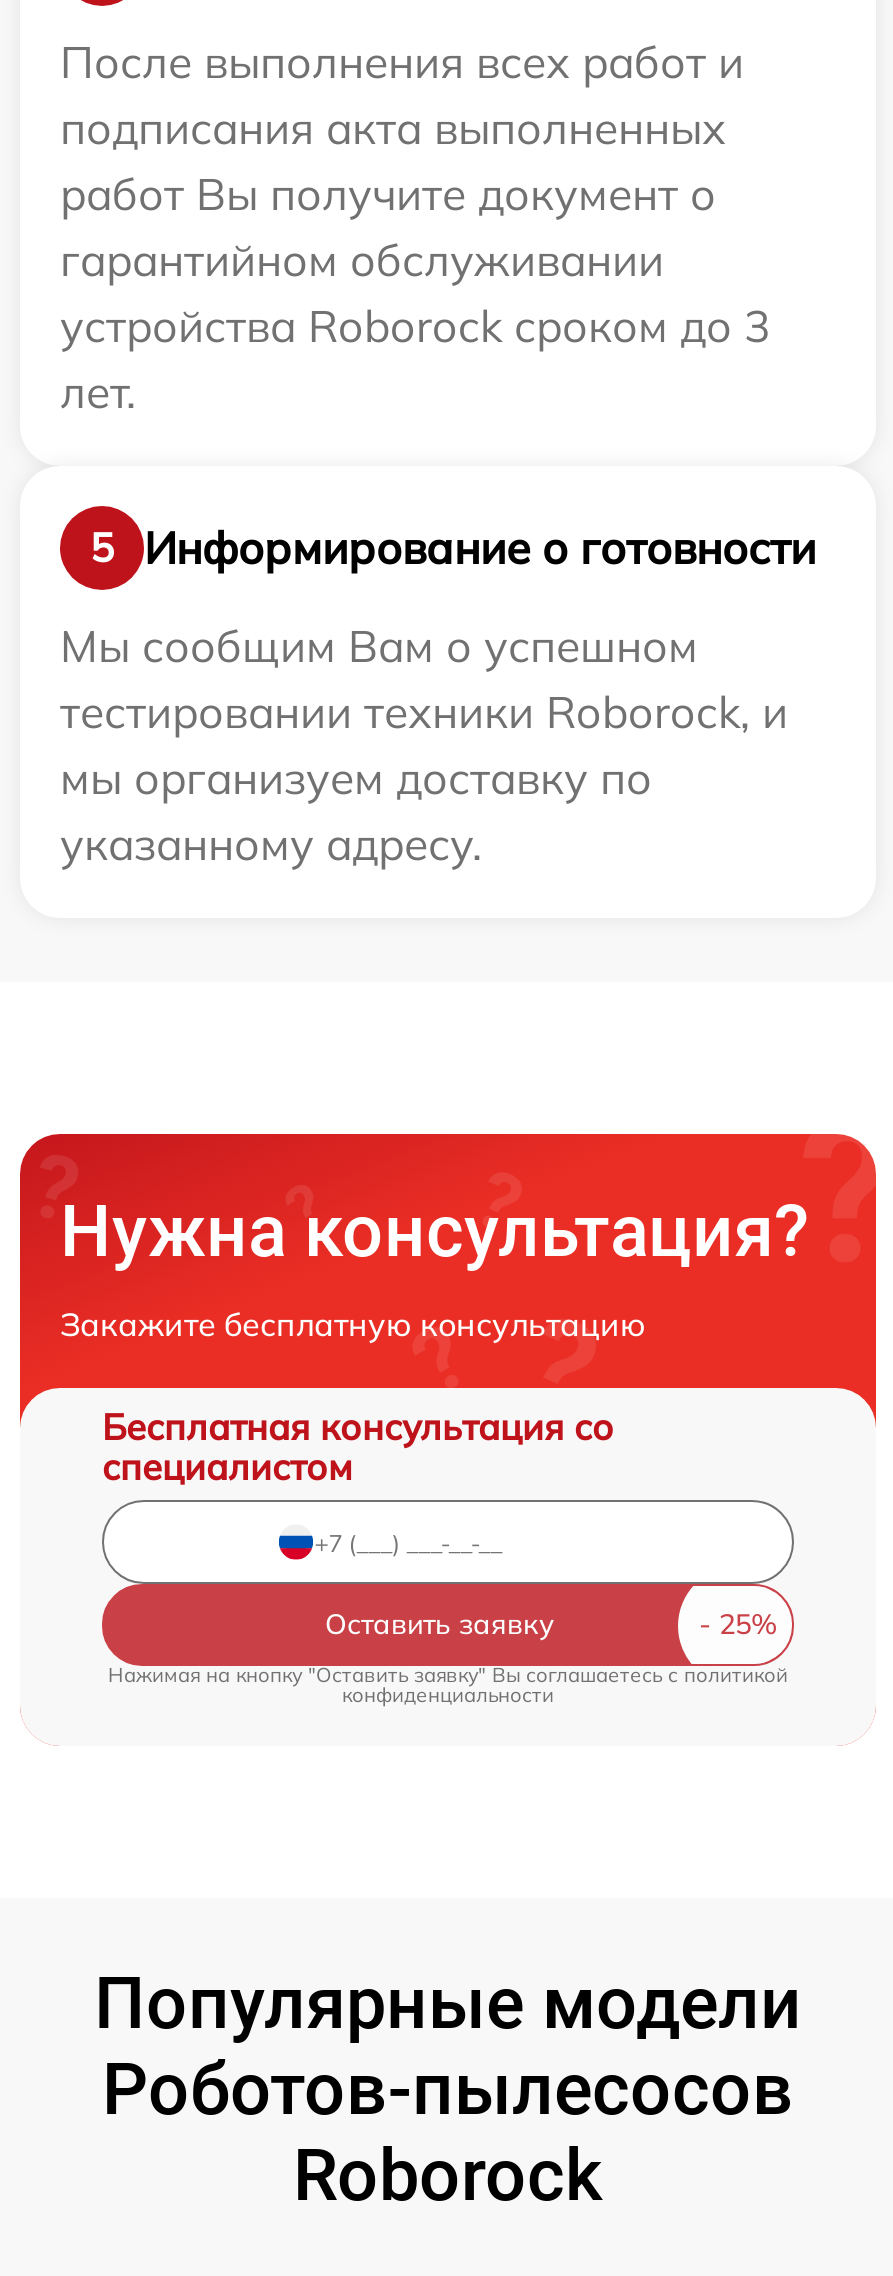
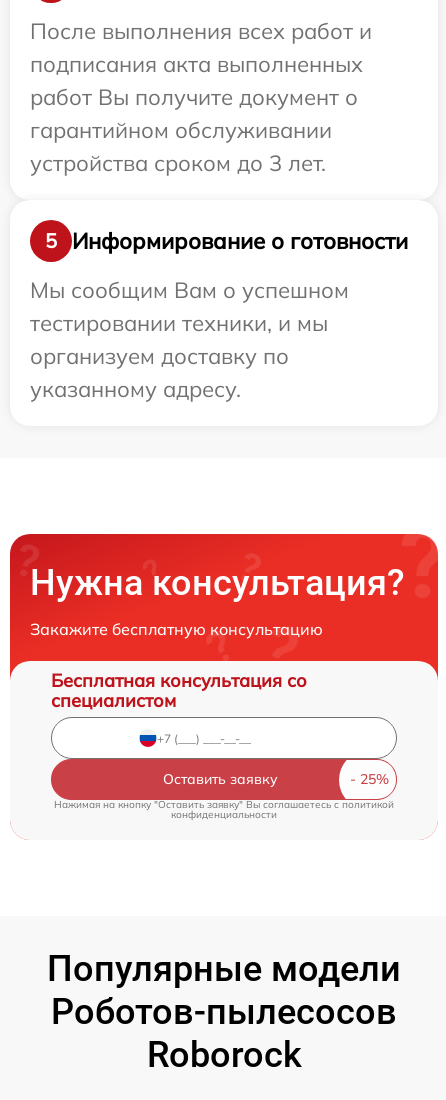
- устройства Roborock сроком до 3
- лет.
+ устройства сроком до 3 лет.

- тестировании техники Roborock, и
- мы организуем доставку по
+ тестировании техники, и мы
+ организуем доставку по
